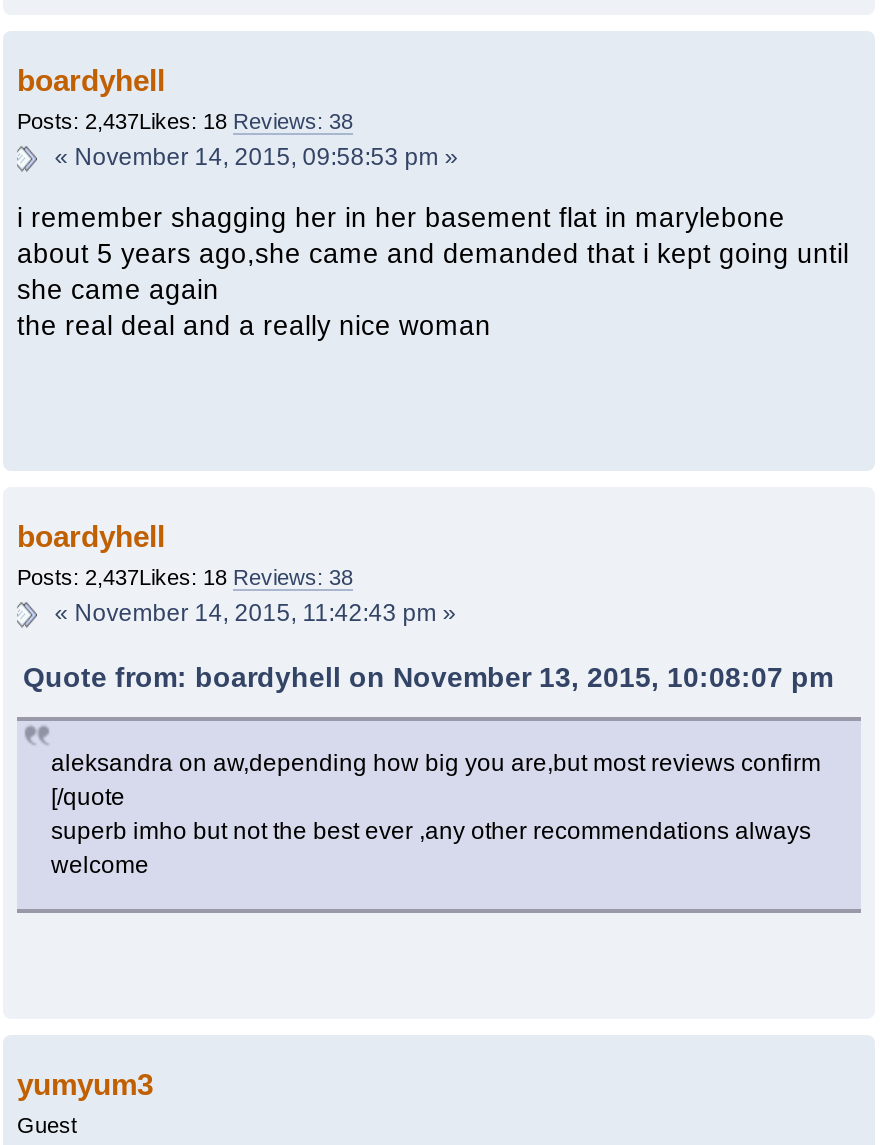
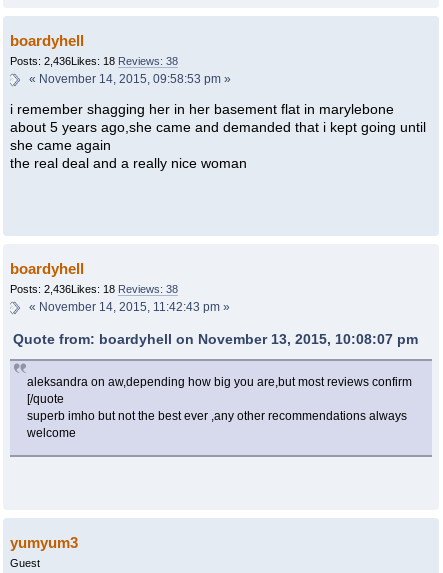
- Posts: 2,437 Likes: 18 Reviews: 38
+ Posts: 2,436 Likes: 18 Reviews: 38

- Posts: 2,437Likes: 18 Reviews: 38
+ Posts: 2,436Likes: 18 Reviews: 38
